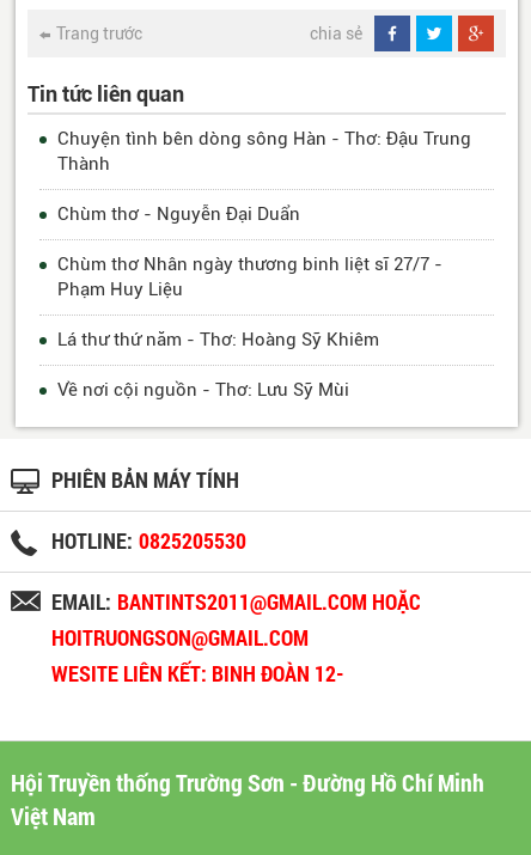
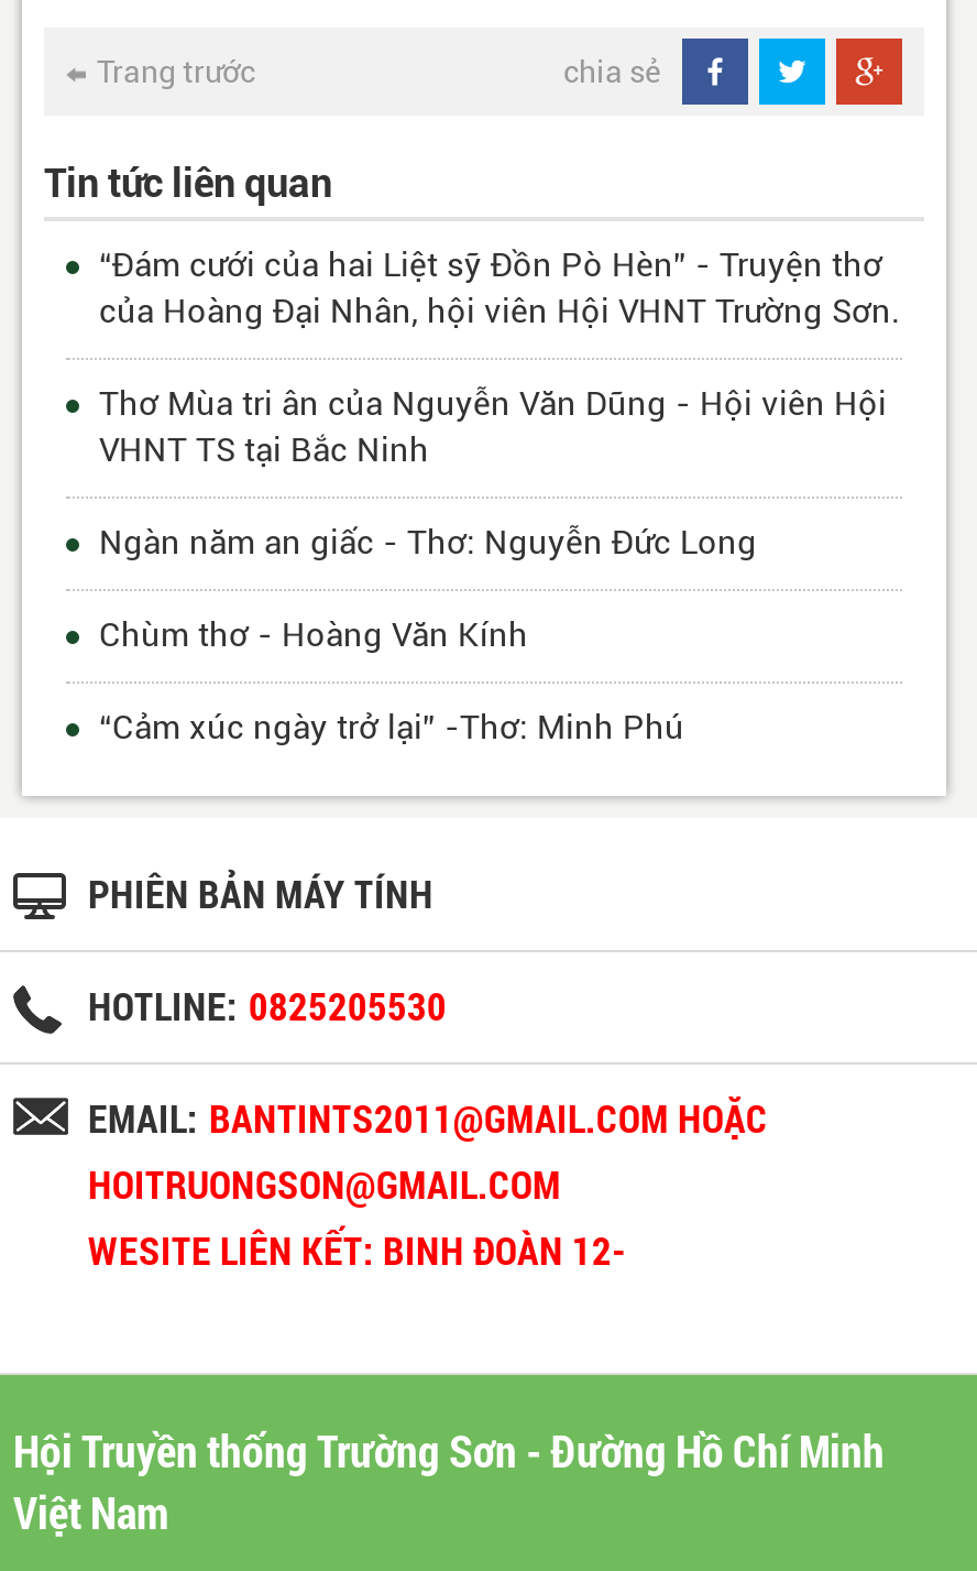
- Chuyện tình bên dòng sông Hàn - Thơ: Đậu Trung
- Thành
+ “Đám cưới của hai Liệt sỹ Đồn Pò Hèn” - Truyện thơ
+ của Hoàng Đại Nhân, hội viên Hội VHNT Trường Sơn.

- Chùm thơ - Nguyễn Đại Duẩn
+ Thơ Mùa tri ân của Nguyễn Văn Dũng - Hội viên Hội
+ VHNT TS tại Bắc Ninh

- Chùm thơ Nhân ngày thương binh liệt sĩ 27/7 -
- Phạm Huy Liệu
+ Ngàn năm an giấc - Thơ: Nguyễn Đức Long

- Lá thư thứ năm - Thơ: Hoàng Sỹ Khiêm
+ Chùm thơ - Hoàng Văn Kính

- Về nơi cội nguồn - Thơ: Lưu Sỹ Mùi
+ “Cảm xúc ngày trở lại” -Thơ: Minh Phú
